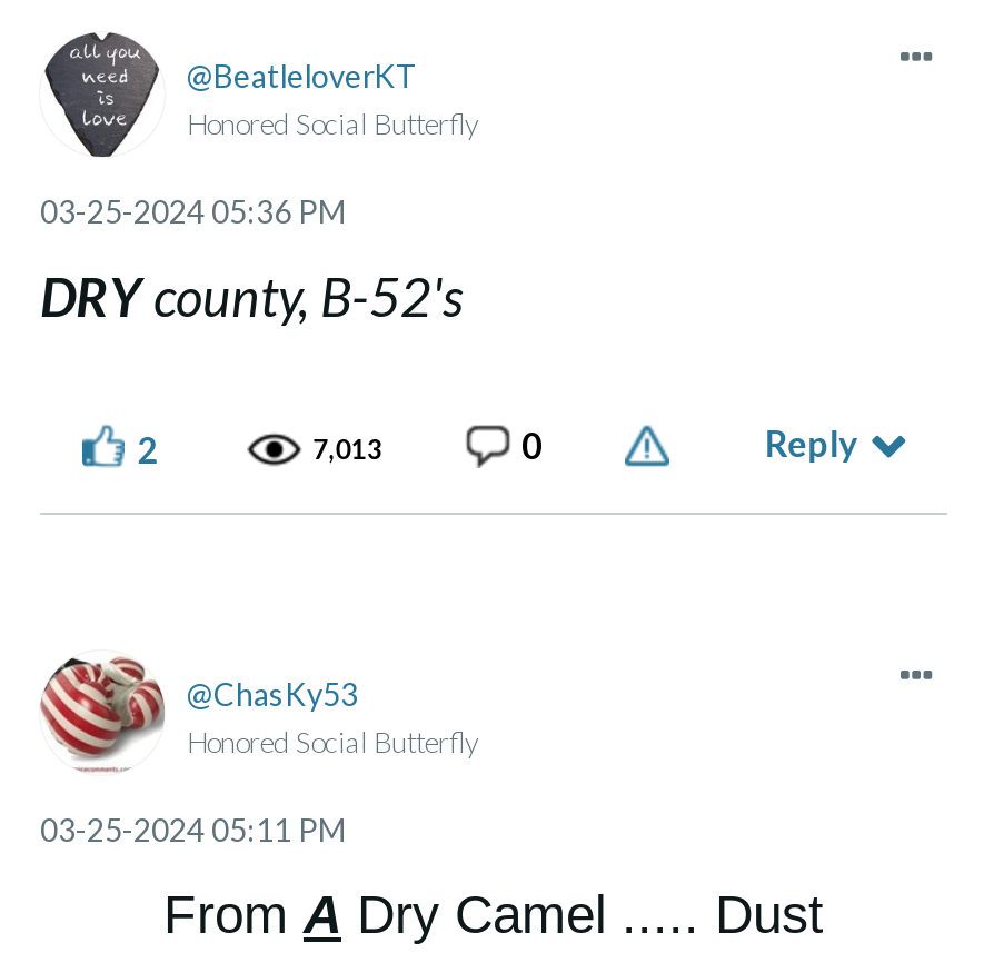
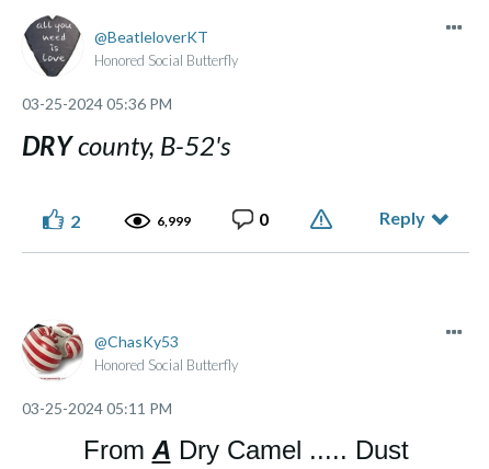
- 7,013
+ 6,999
